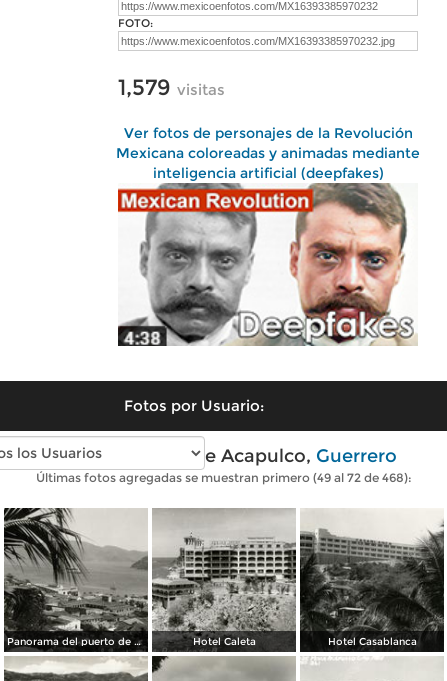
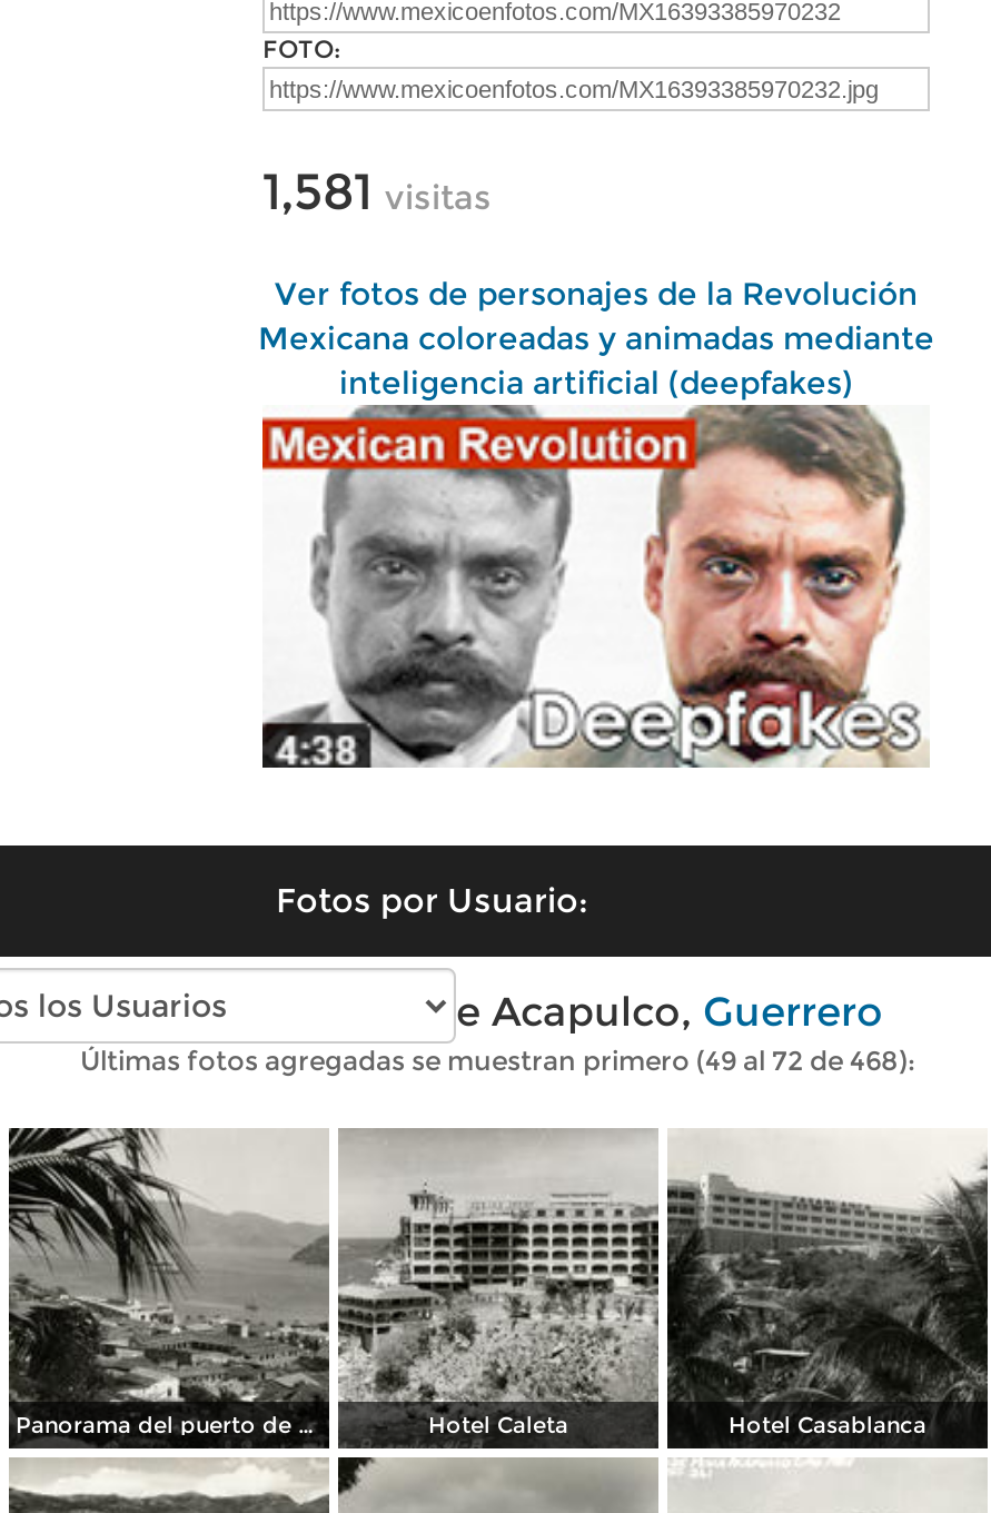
- 1,579 visitas
+ 1,581 visitas
